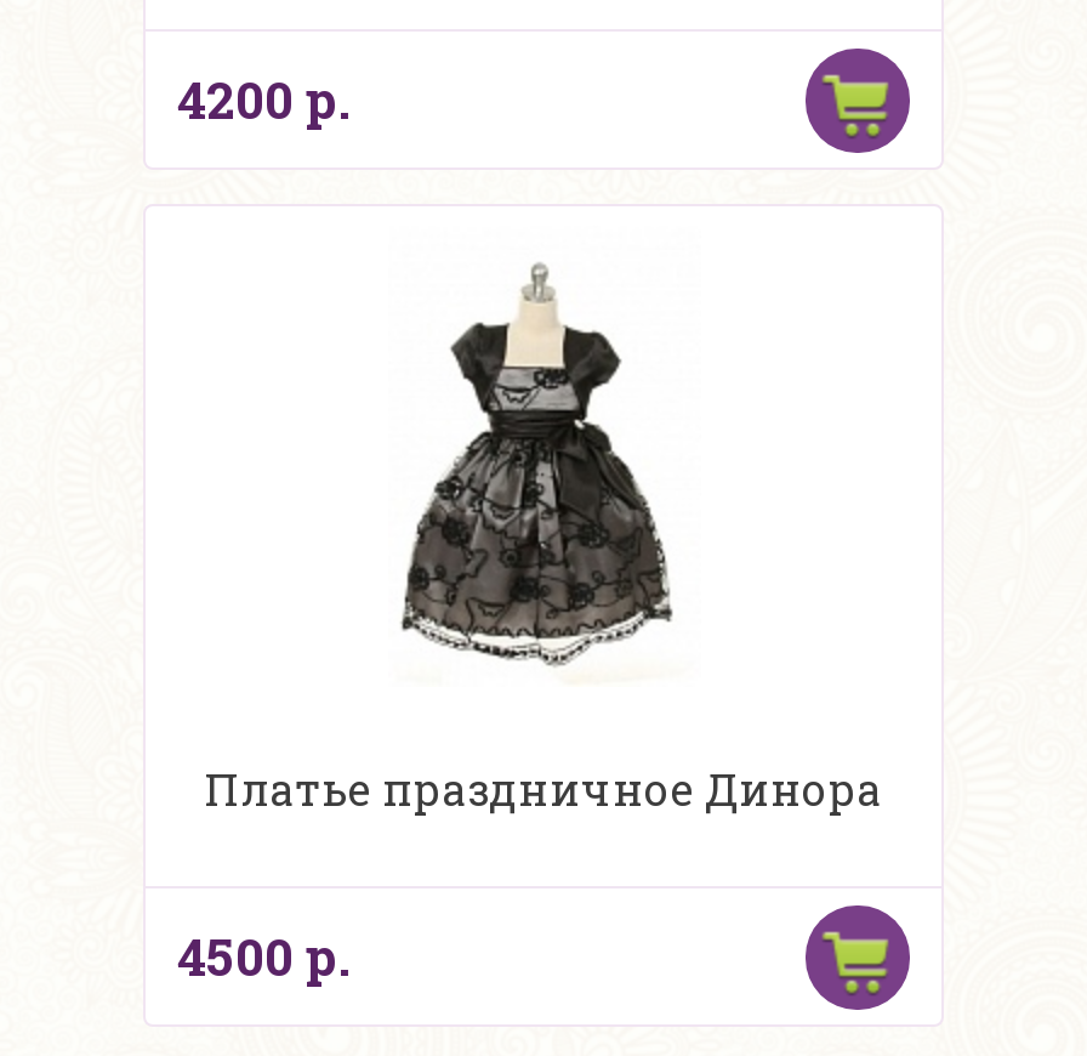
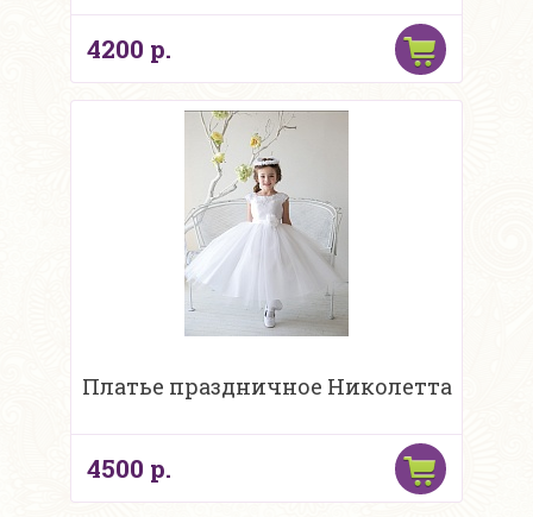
- [image]
- Платье праздничное Динора
+ [image]
+ Платье праздничное Николетта
